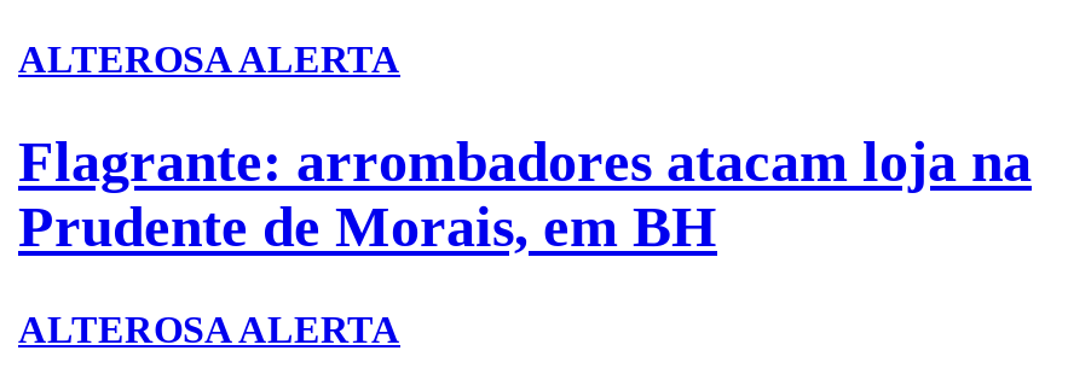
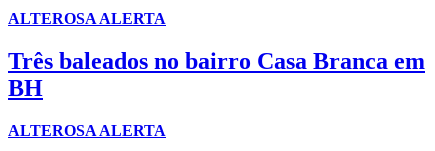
- Flagrante: arrombadores atacam loja na
- Prudente de Morais, em BH
+ Três baleados no bairro Casa Branca em
+ BH
